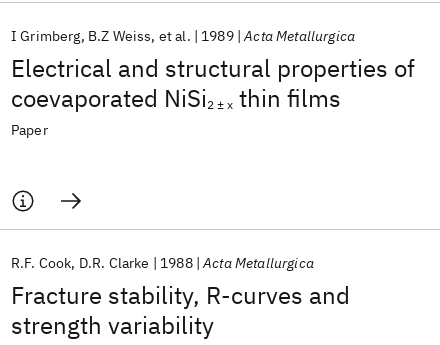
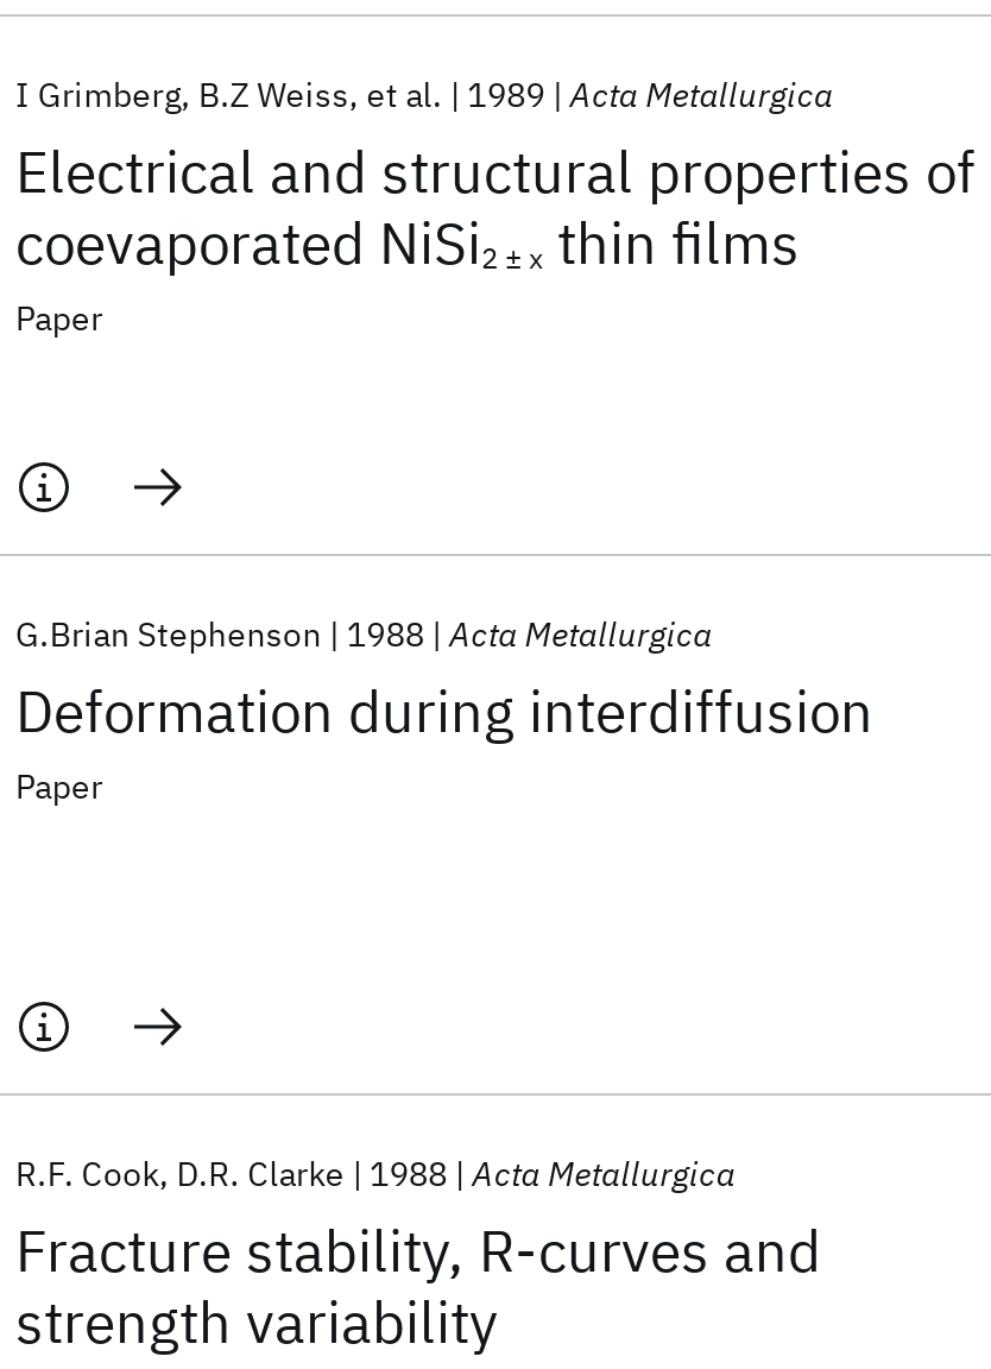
+ Deformation during interdiffusion

+ G.Brian Stephenson 1988 Acta Metallurgica

+ Paper
